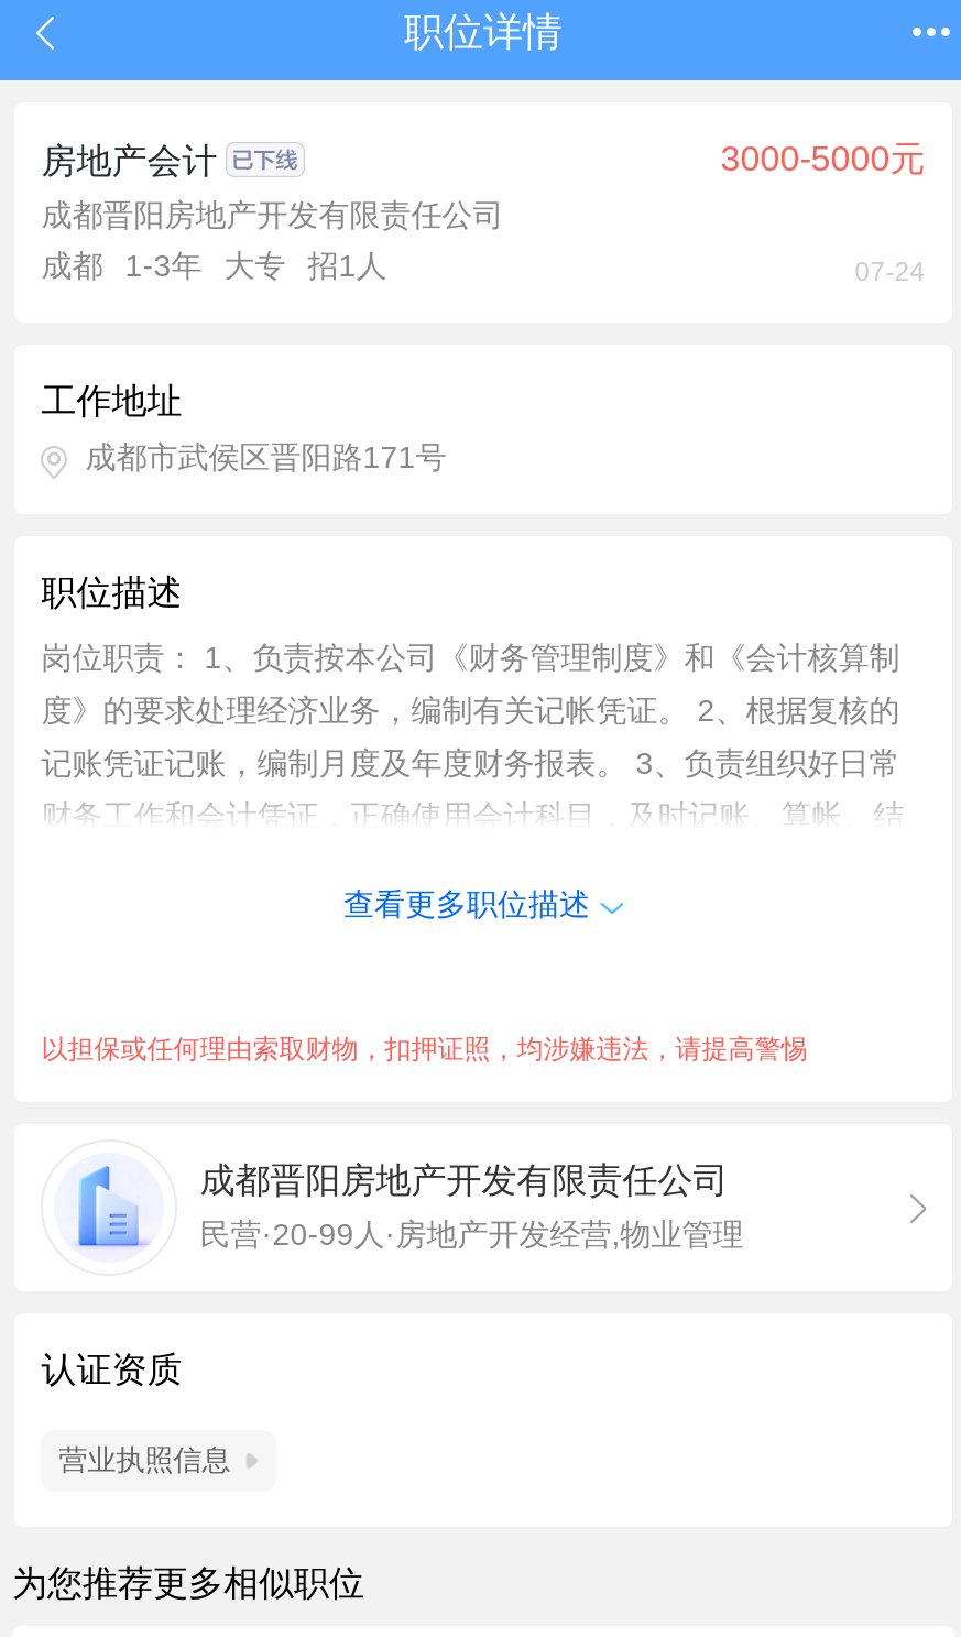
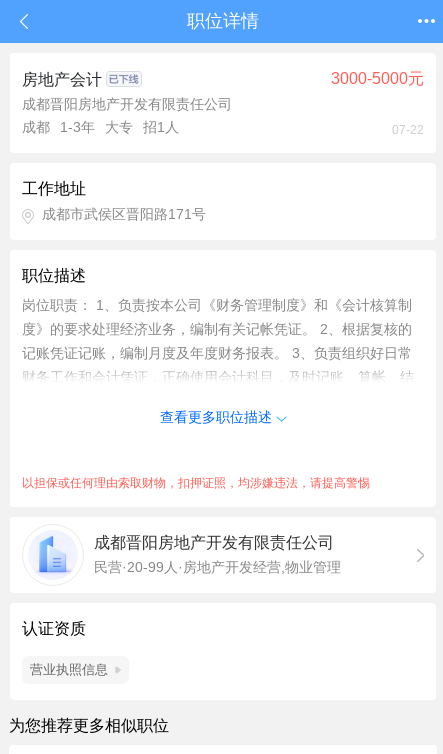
- 07-24
+ 07-22
